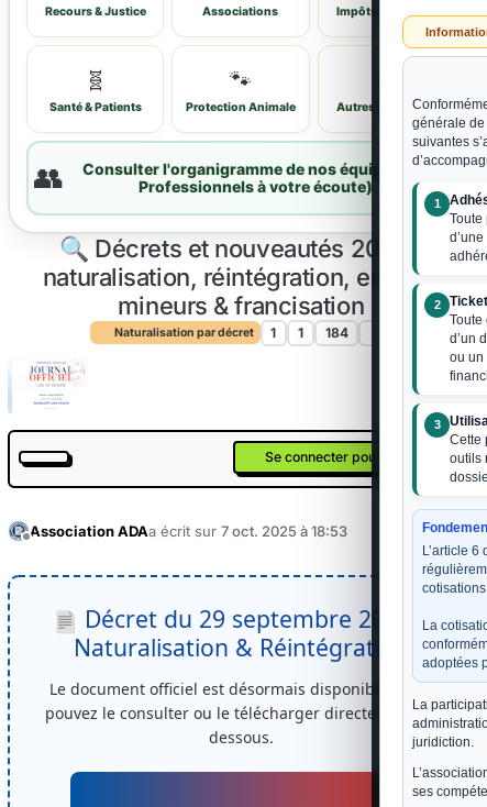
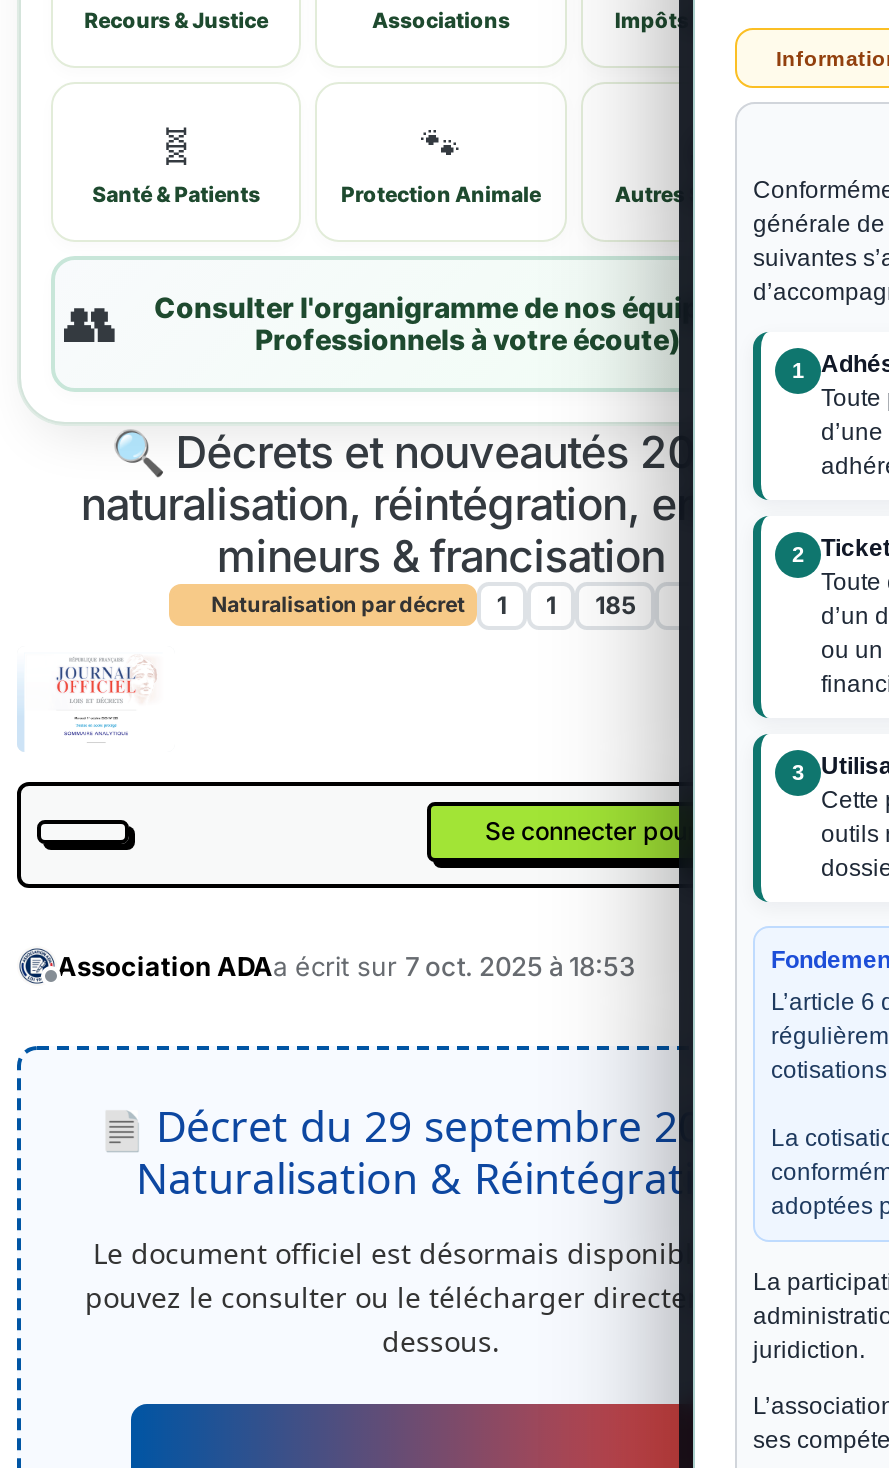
- Naturalisation par décret 1 1 184
+ Naturalisation par décret 1 1 185
